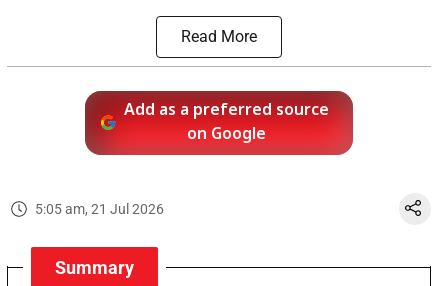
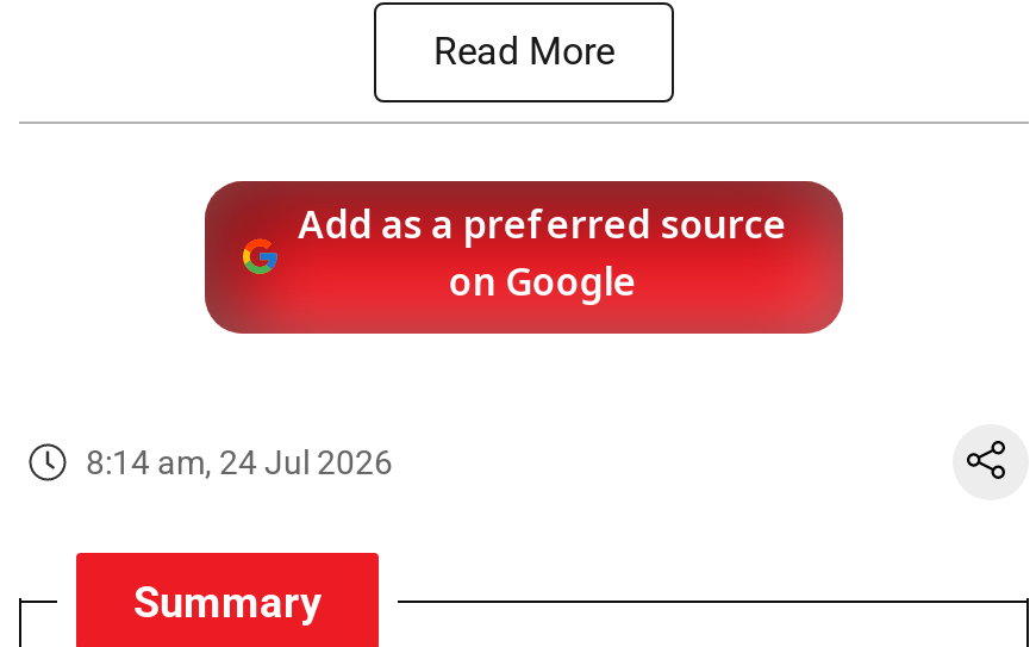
- 5:05 am, 21 Jul 2026
+ 8:14 am, 24 Jul 2026
